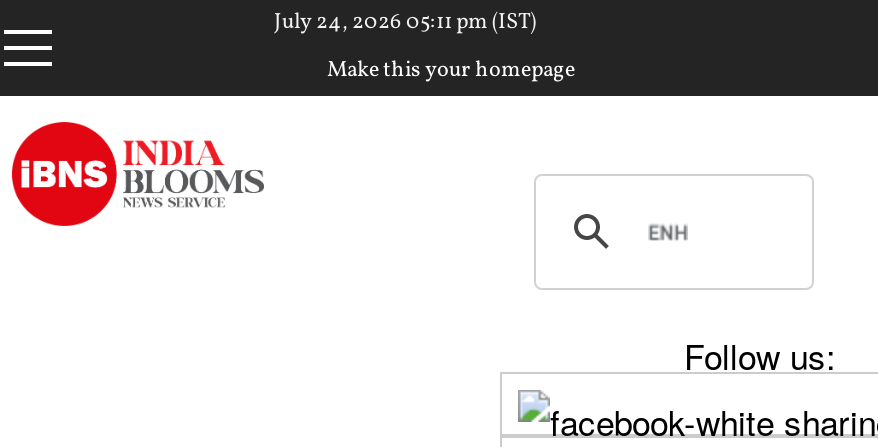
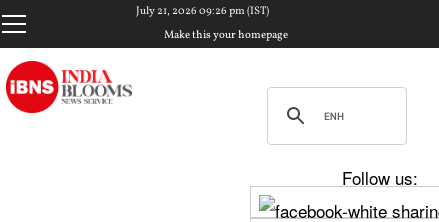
- July 24, 2026 05:11 pm (IST)
+ July 21, 2026 09:26 pm (IST)
